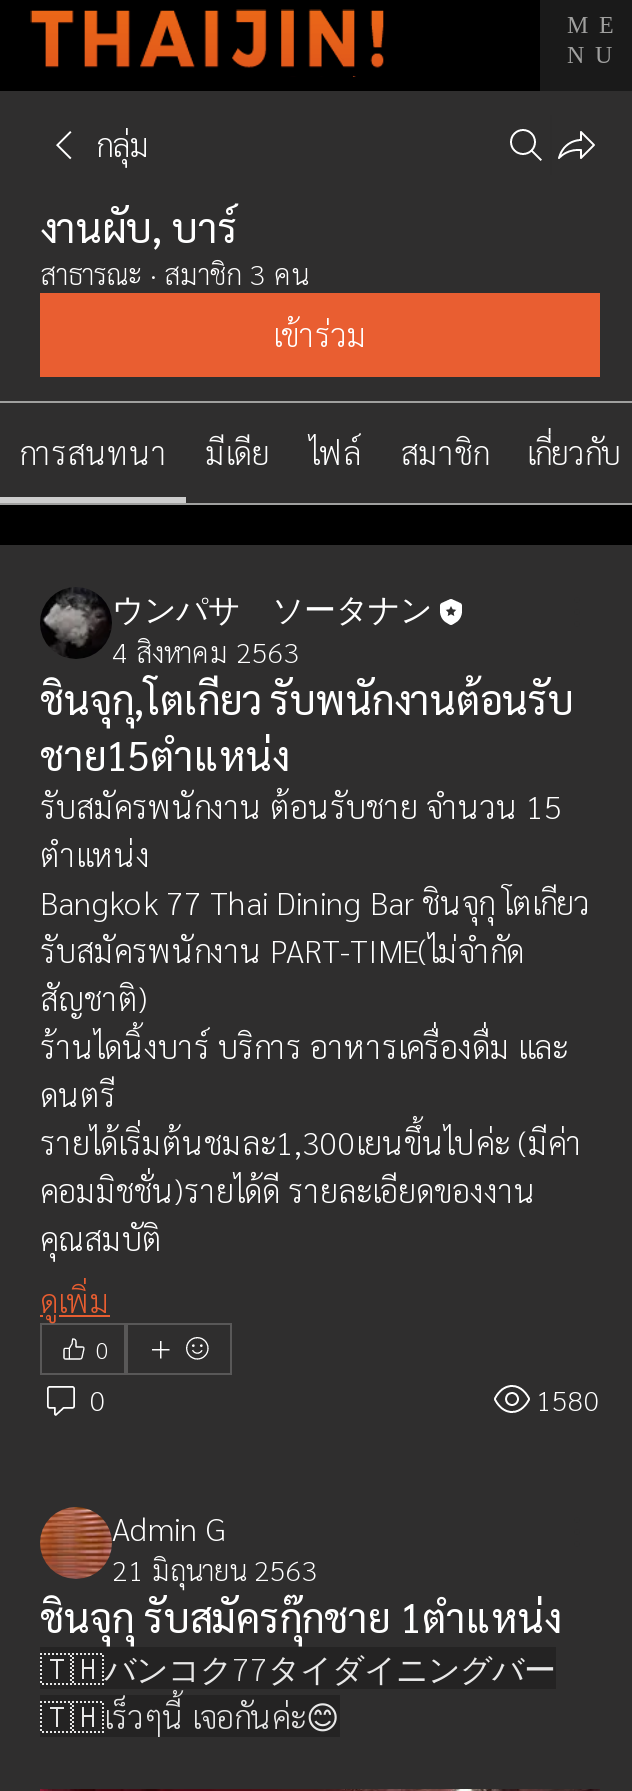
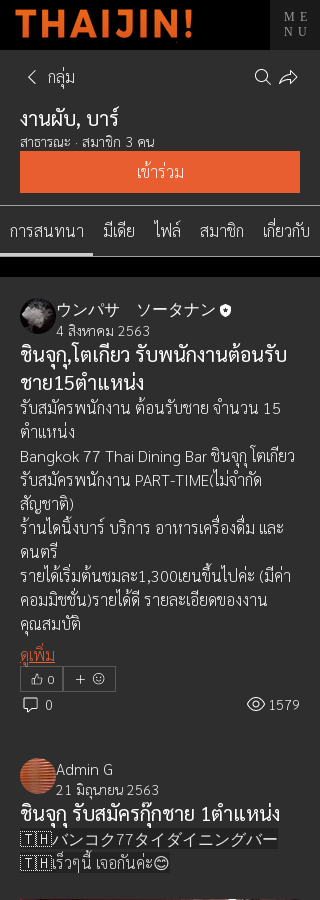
- 1580
+ 1579
